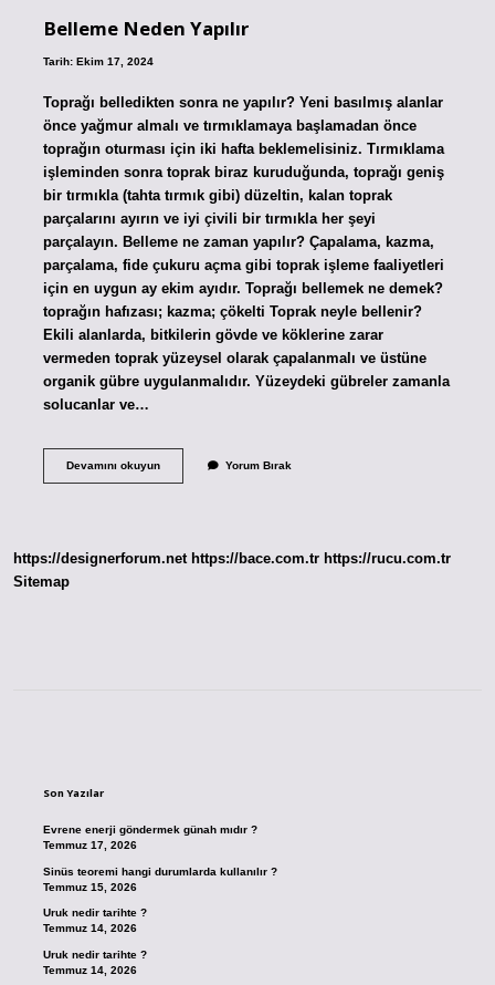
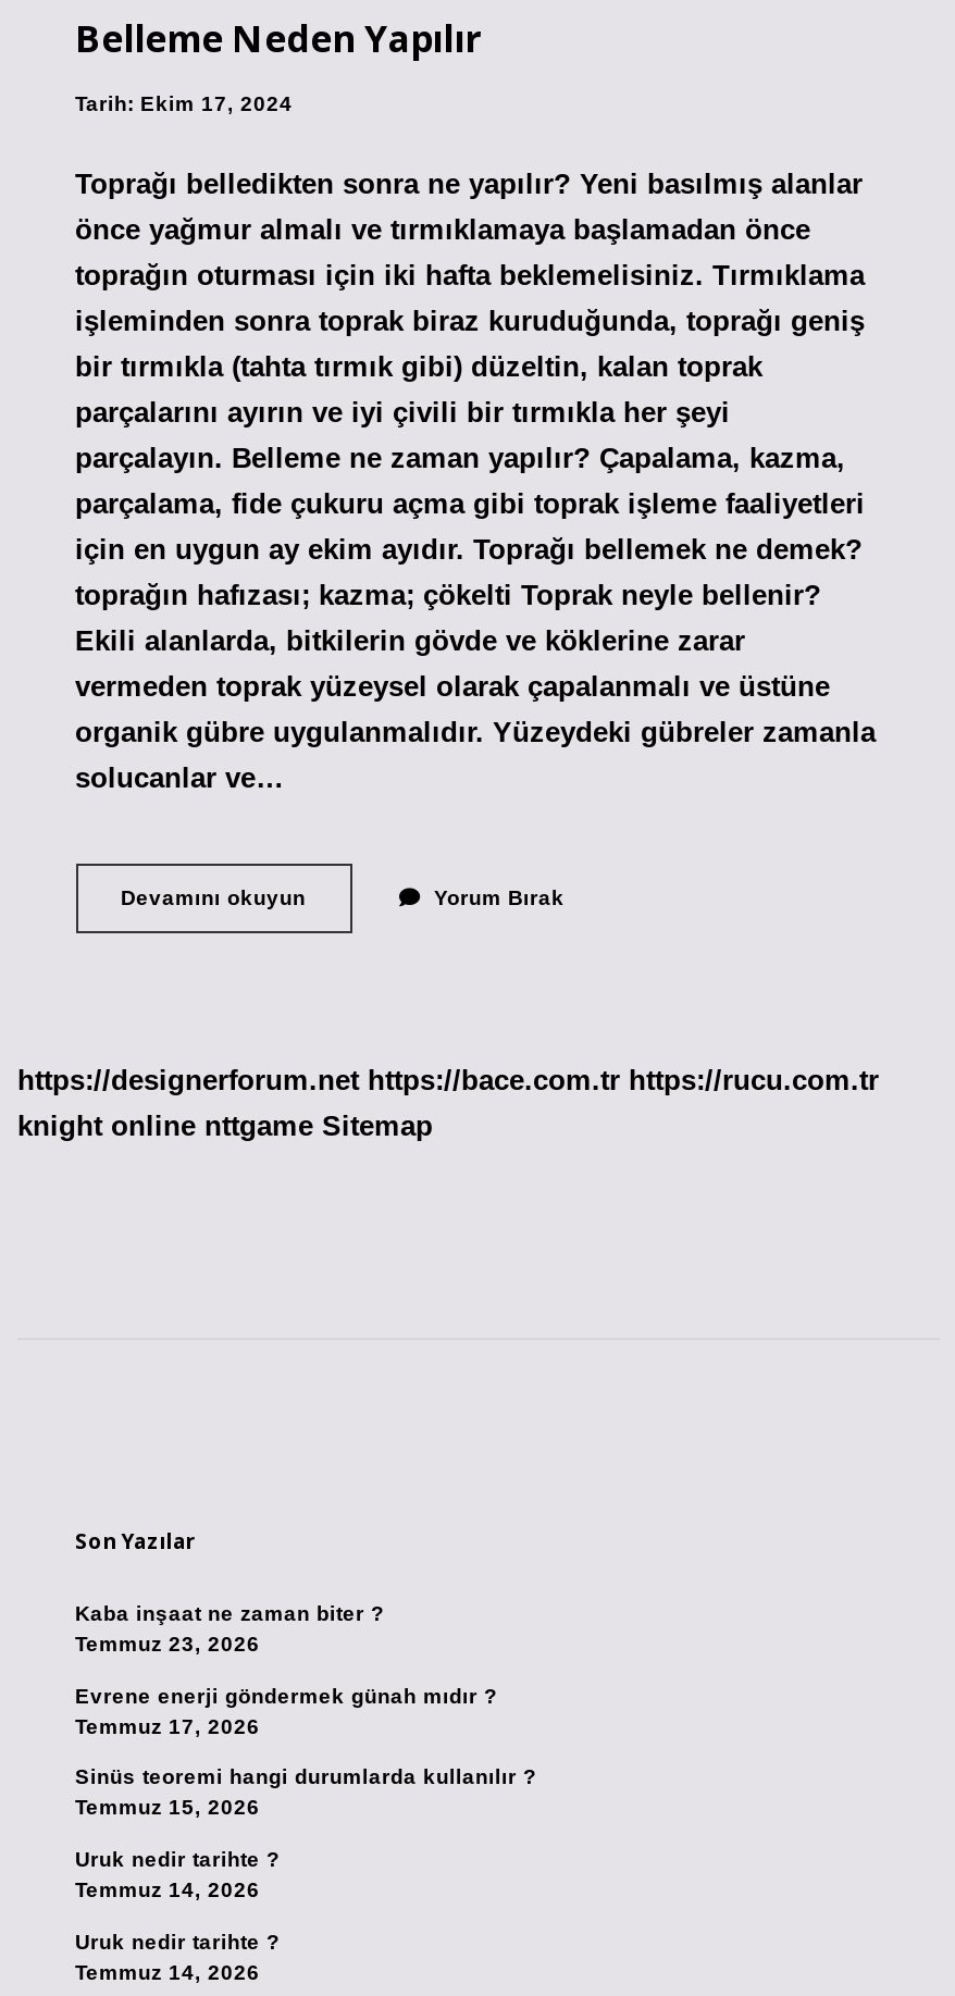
- Sitemap
+ knight online nttgame Sitemap

+ Kaba inşaat ne zaman biter ?
+ Temmuz 23, 2026
